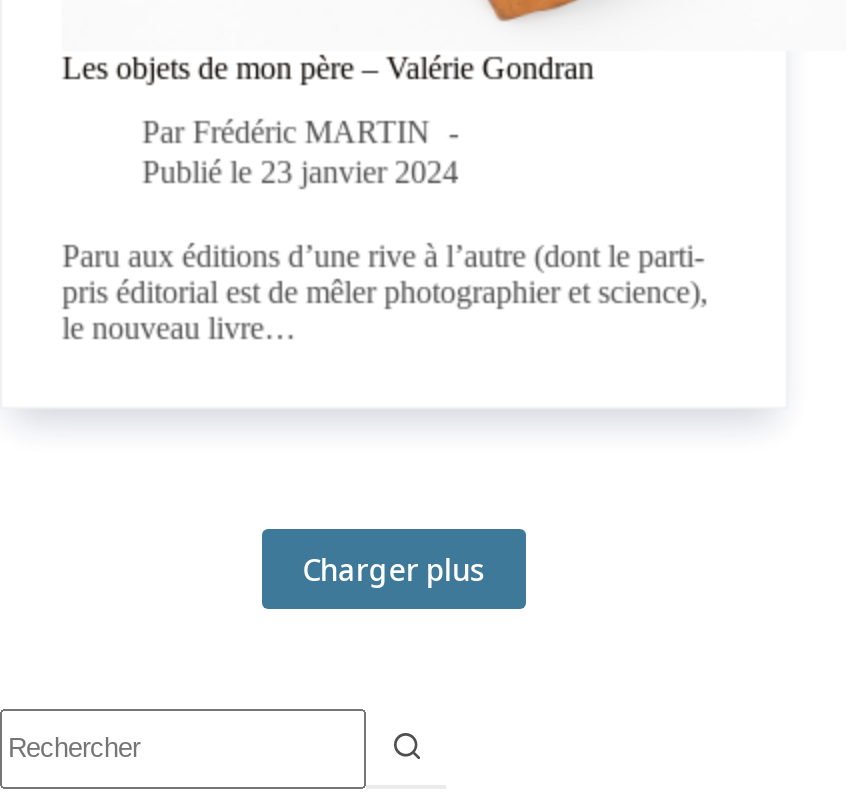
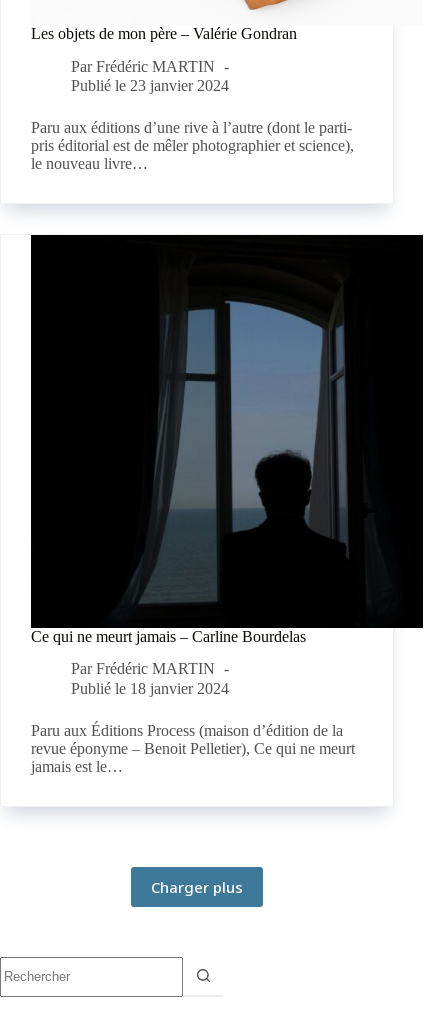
+ [image]
+ Ce qui ne meurt jamais – Carline Bourdelas
+ Par Frédéric MARTIN
+ Publié le 18 janvier 2024
+ Paru aux Éditions Process (maison d’édition de la
+ revue éponyme – Benoit Pelletier), Ce qui ne meurt
+ jamais est le…
